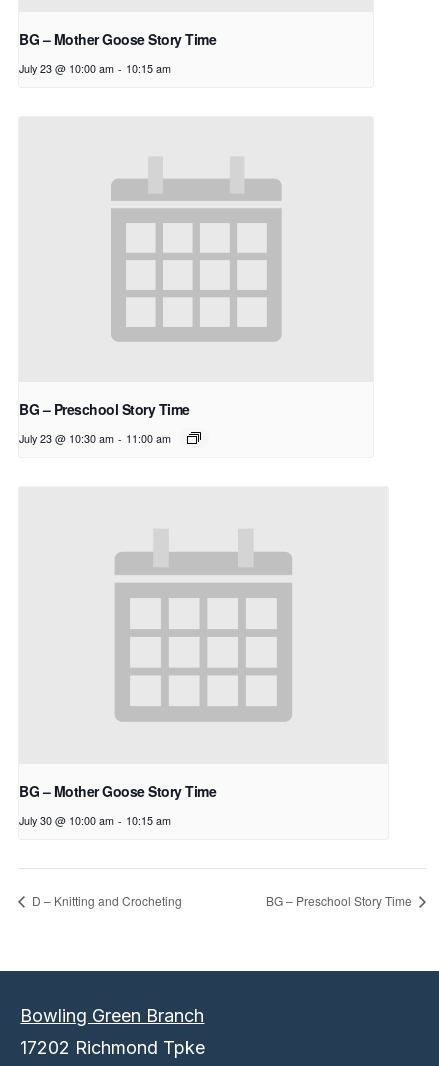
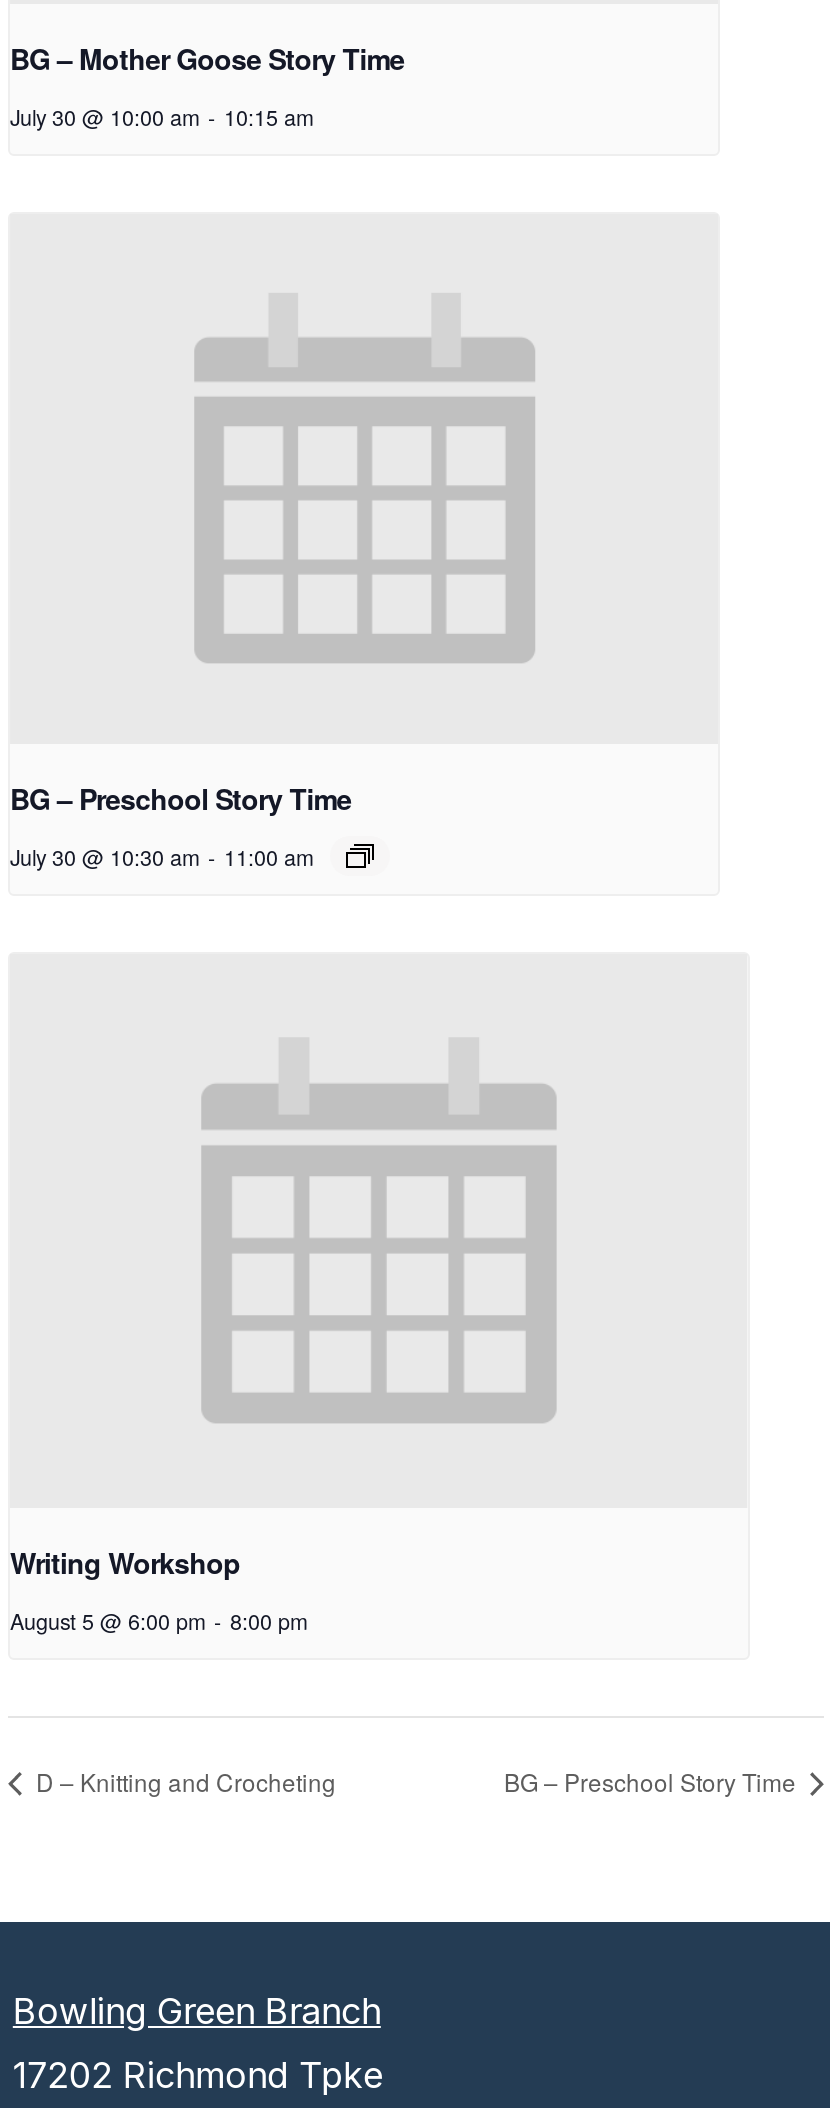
- July 23 @ 10:00 am - 10:15 am
+ July 30 @ 10:00 am - 10:15 am

- July 23 @ 10:30 am - 11:00 am
+ July 30 @ 10:30 am - 11:00 am

- BG – Mother Goose Story Time
+ Writing Workshop

- July 30 @ 10:00 am - 10:15 am
+ August 5 @ 6:00 pm - 8:00 pm
